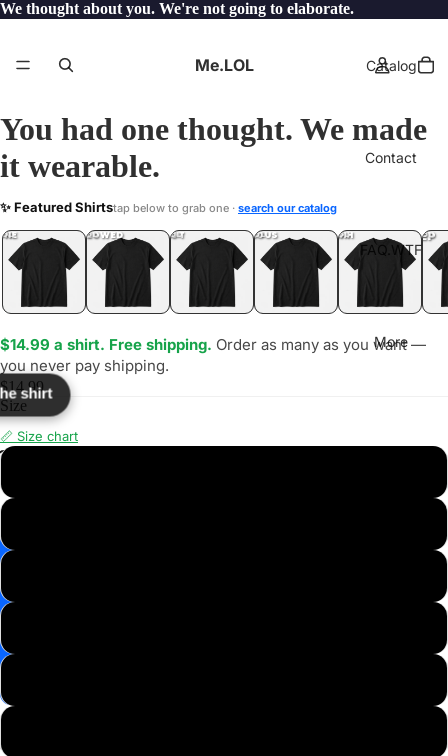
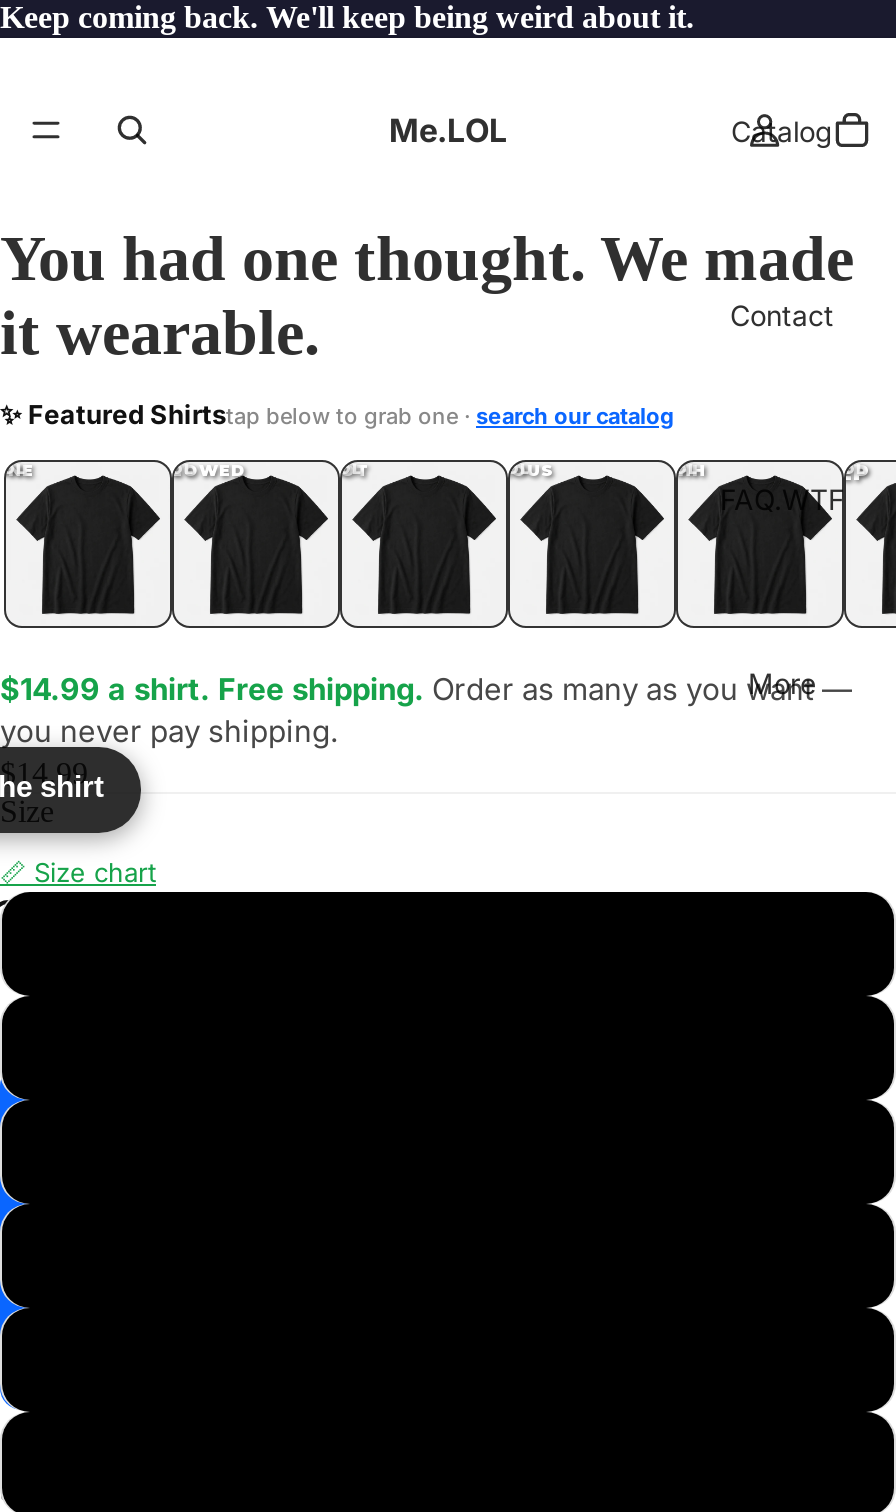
- We thought about you. We're not going to elaborate.
+ Keep coming back. We'll keep being weird about it.
